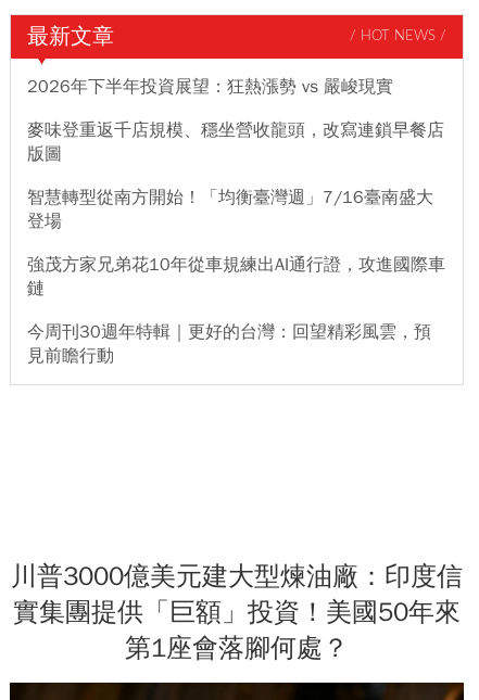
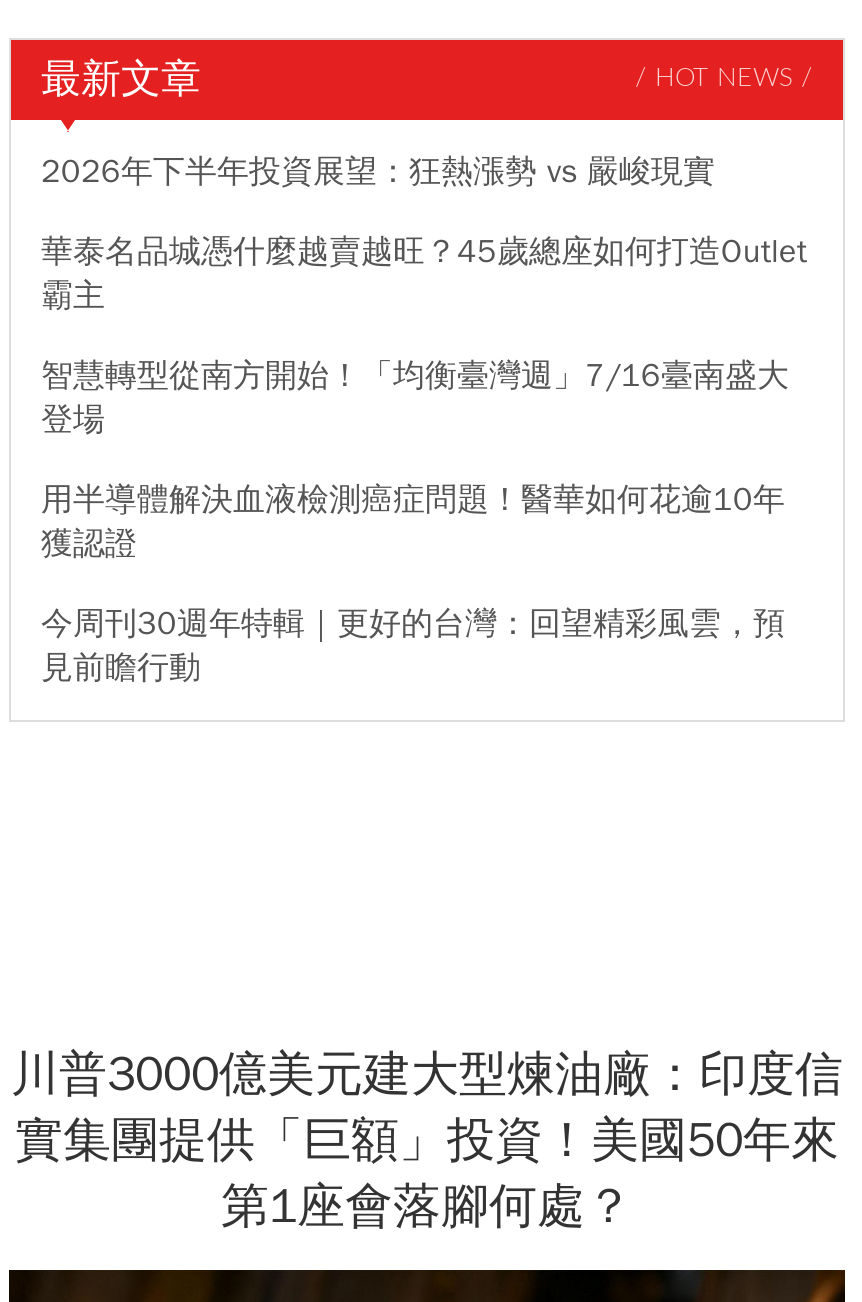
- 麥味登重返千店規模、穩坐營收龍頭，改寫連鎖早餐店
- 版圖
+ 華泰名品城憑什麼越賣越旺？45歲總座如何打造Outlet
+ 霸主

- 強茂方家兄弟花10年從車規練出AI通行證，攻進國際車
- 鏈
+ 用半導體解決血液檢測癌症問題！醫華如何花逾10年
+ 獲認證
